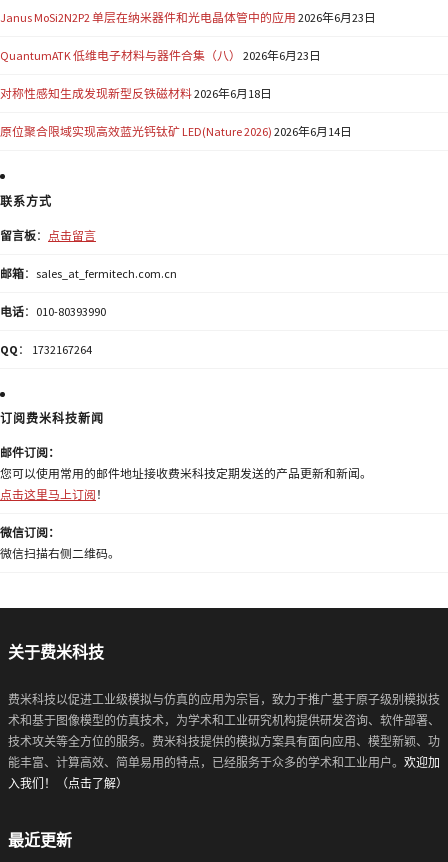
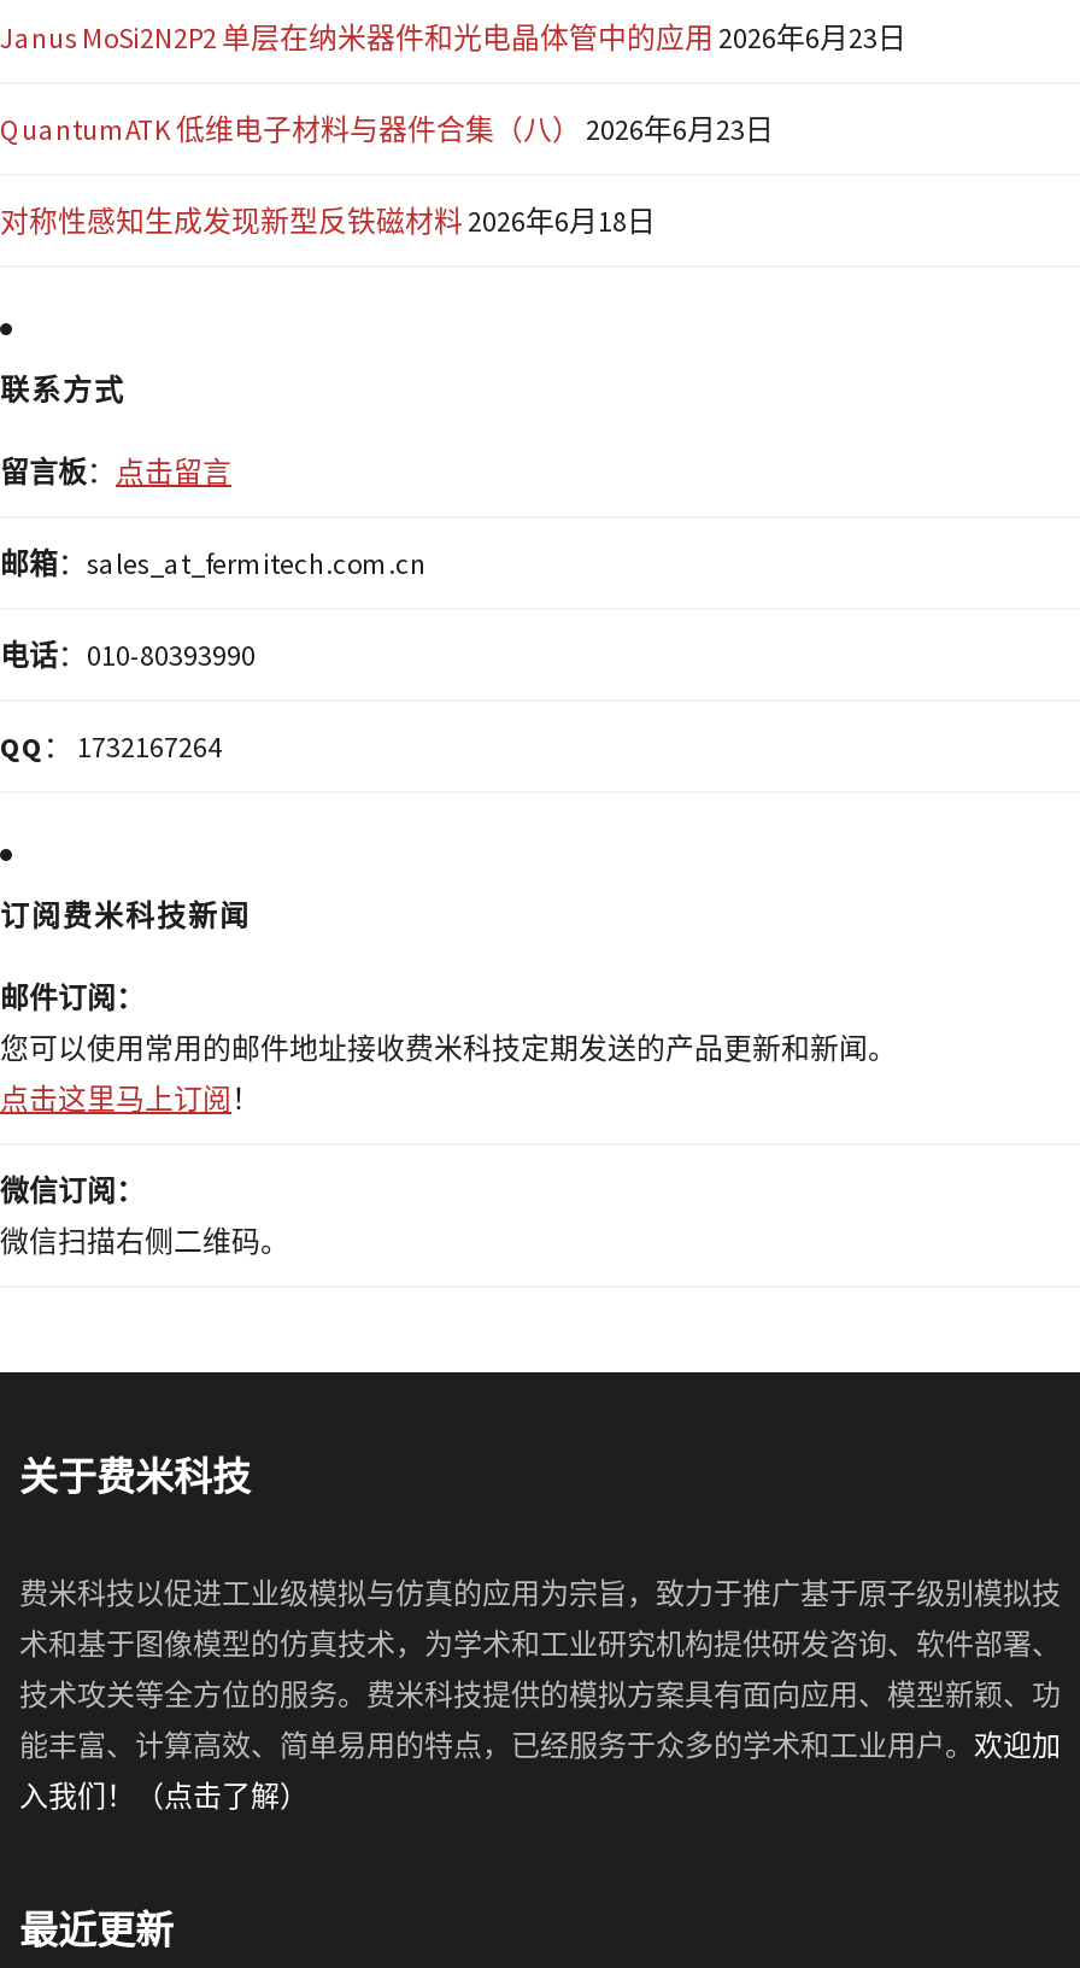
- 原位聚合限域实现高效蓝光钙钛矿 LED(Nature 2026) 2026年6月14日
